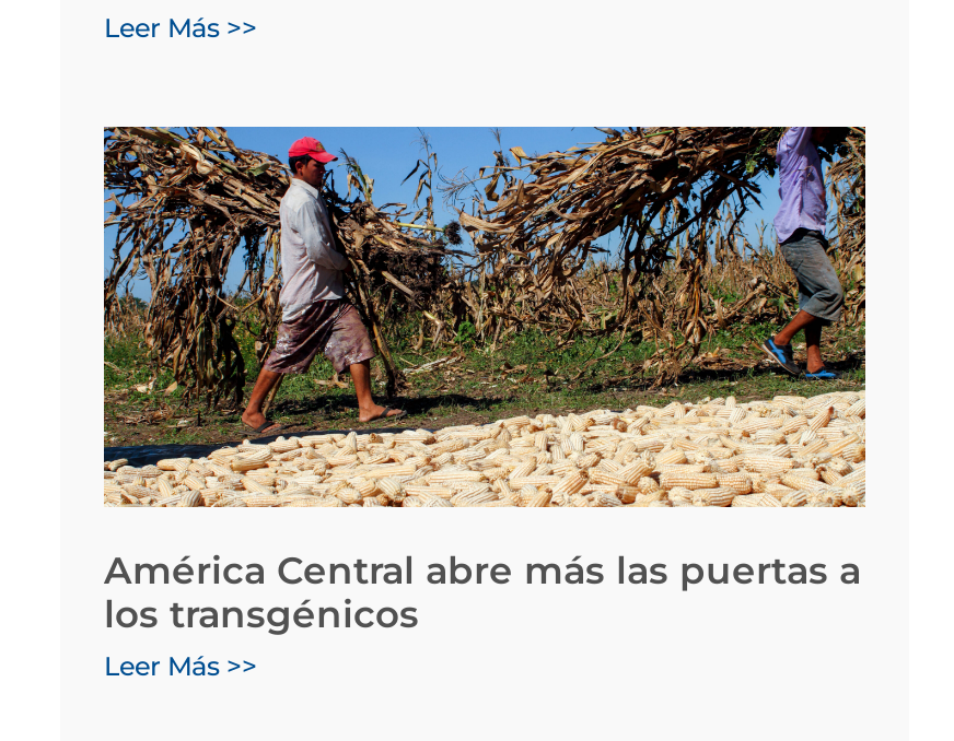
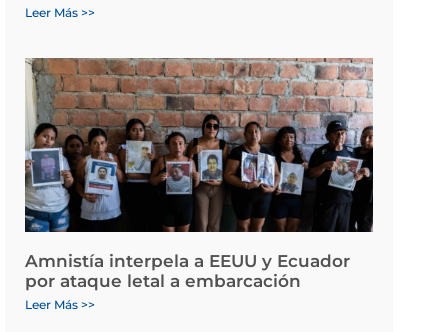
- [image]
- América Central abre más las puertas a
- los transgénicos
+ [image]
+ Amnistía interpela a EEUU y Ecuador
+ por ataque letal a embarcación
